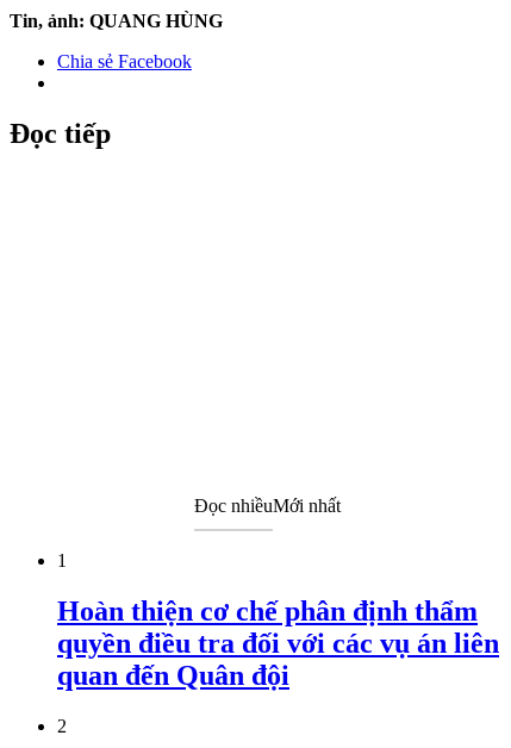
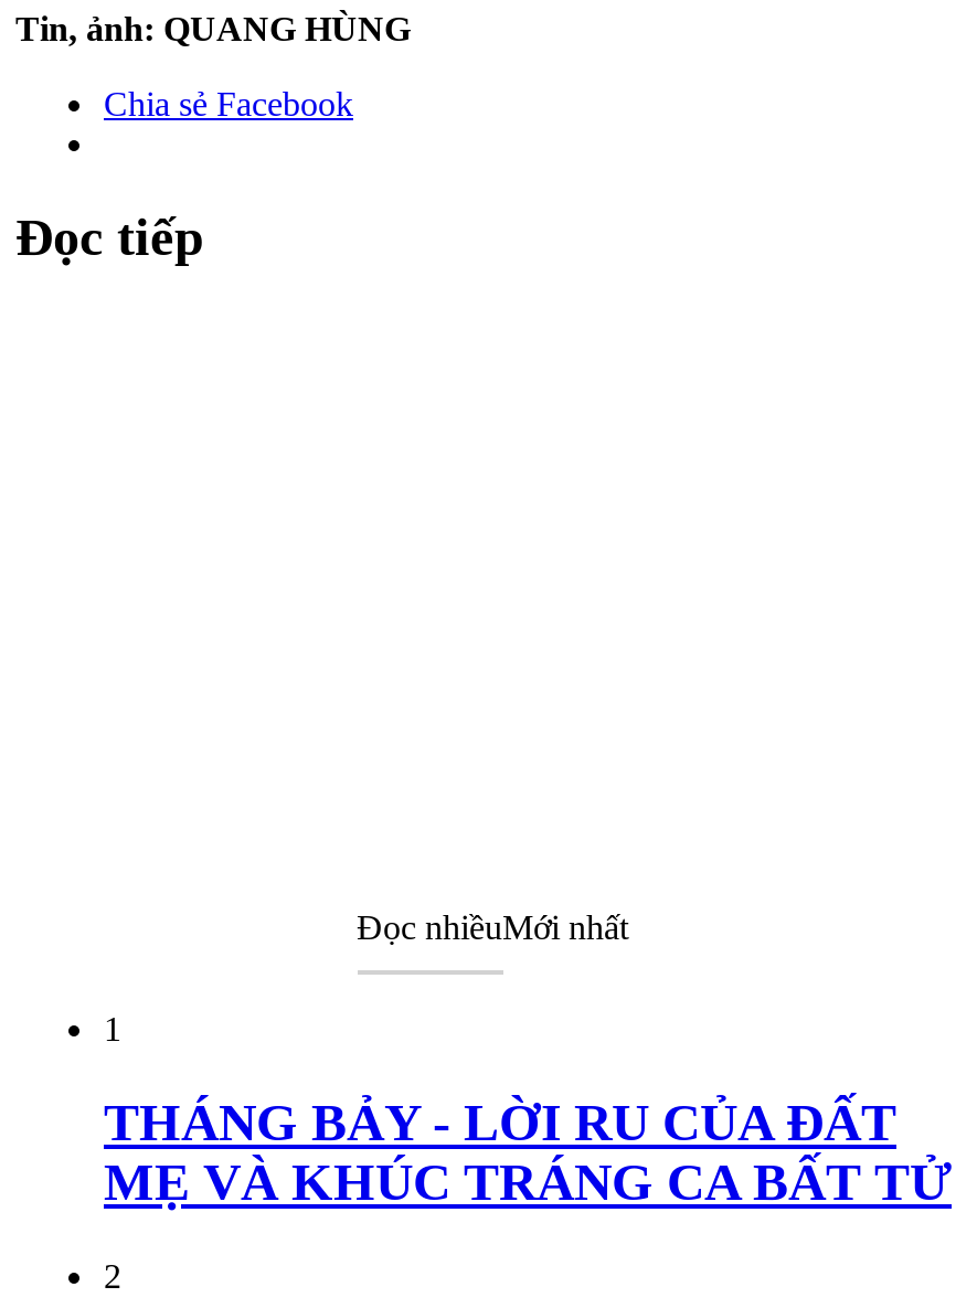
- Hoàn thiện cơ chế phân định thẩm
- quyền điều tra đối với các vụ án liên
- quan đến Quân đội
+ THÁNG BẢY - LỜI RU CỦA ĐẤT
+ MẸ VÀ KHÚC TRÁNG CA BẤT TỬ
